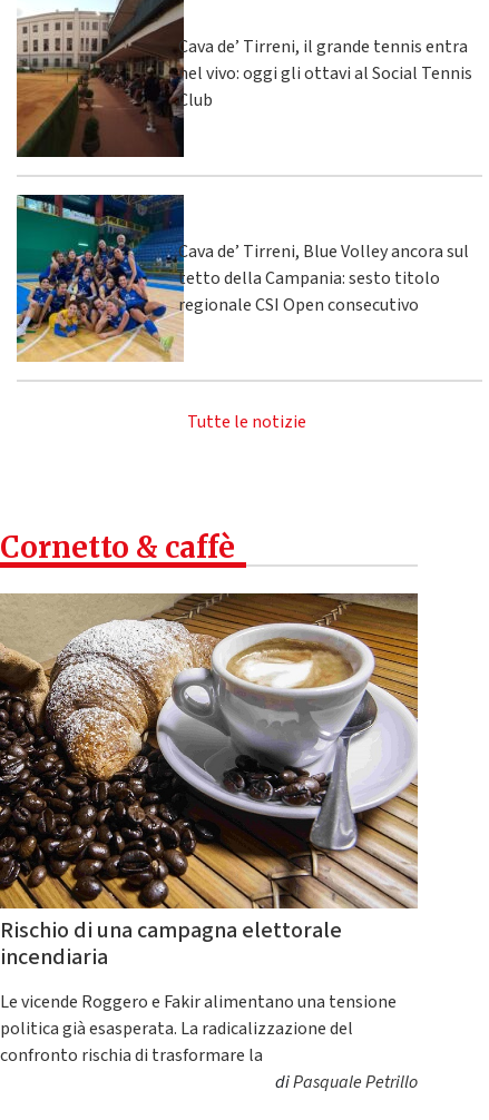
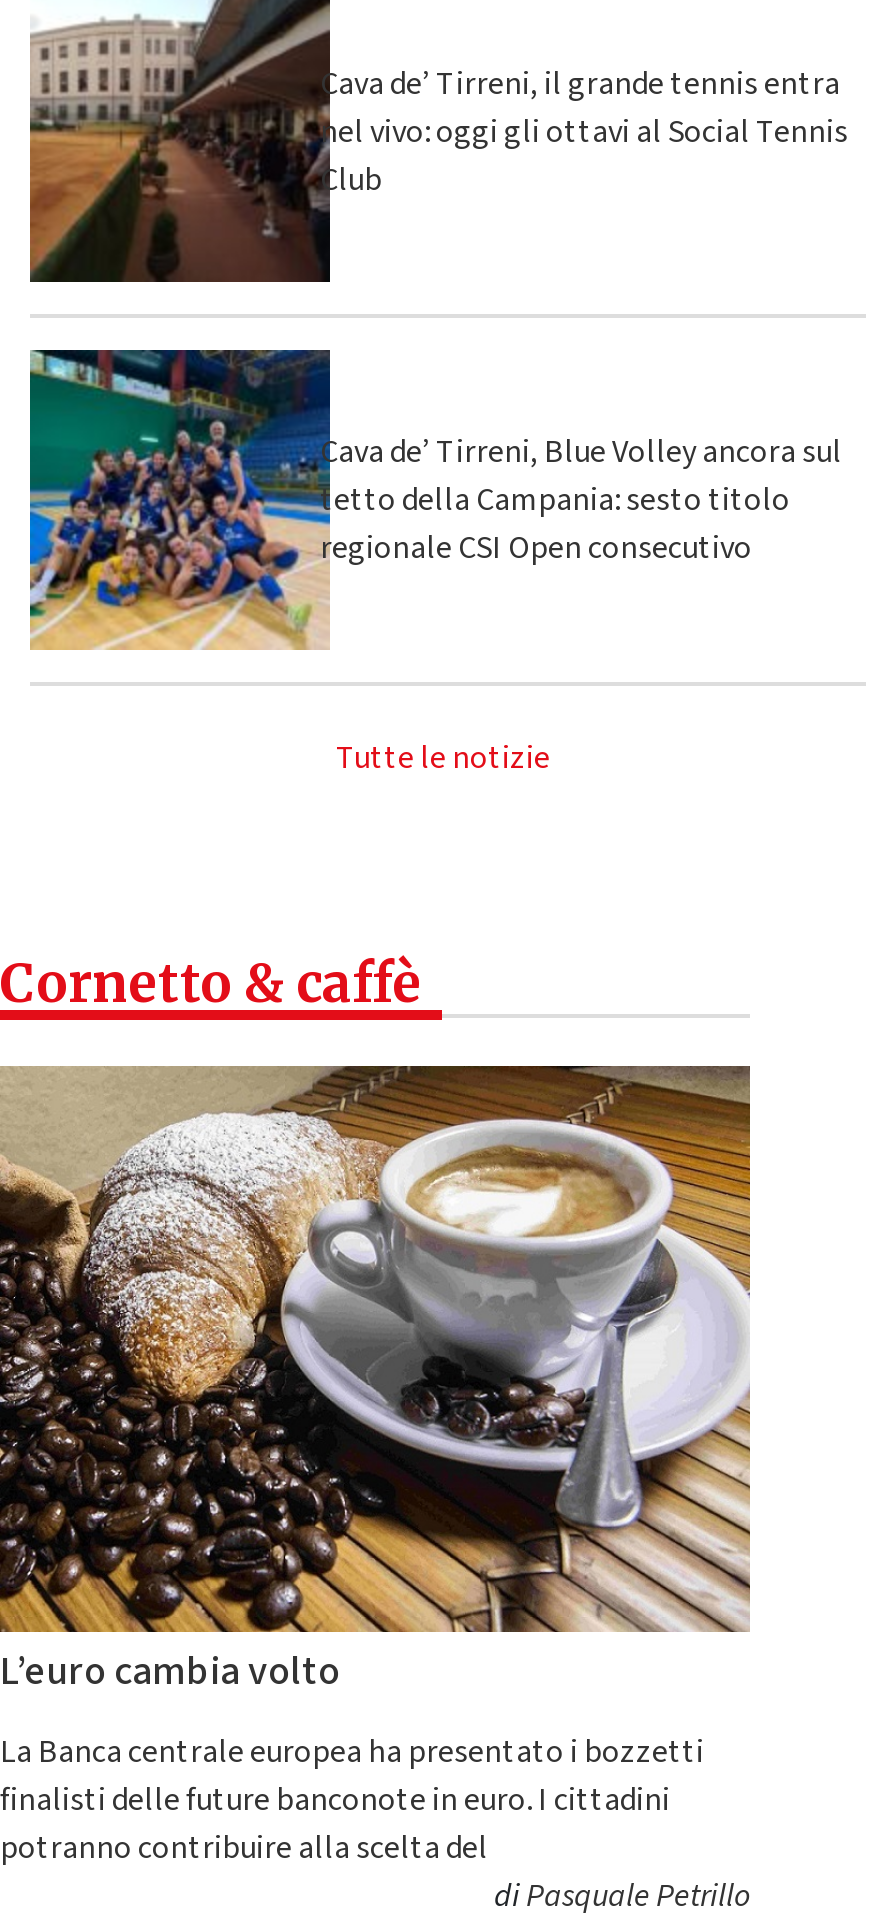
- Rischio di una campagna elettorale
- incendiaria
+ L’euro cambia volto

- Le vicende Roggero e Fakir alimentano una tensione
- politica già esasperata. La radicalizzazione del
- confronto rischia di trasformare la
+ La Banca centrale europea ha presentato i bozzetti
+ finalisti delle future banconote in euro. I cittadini
+ potranno contribuire alla scelta del
